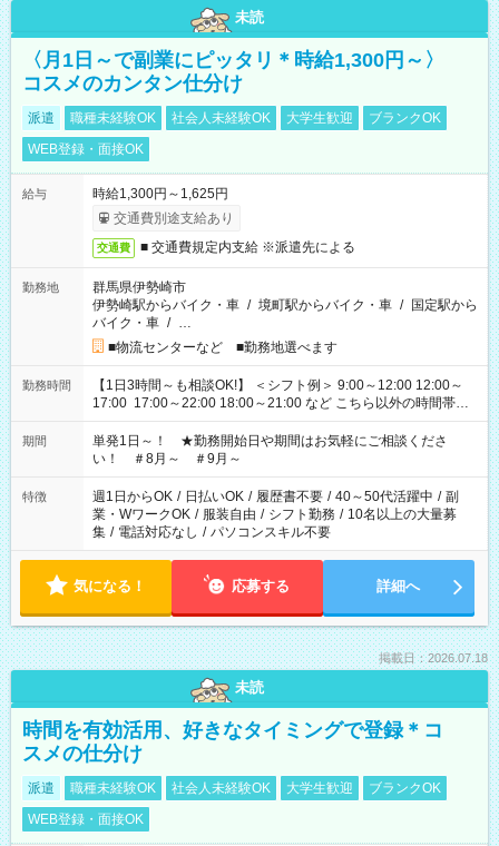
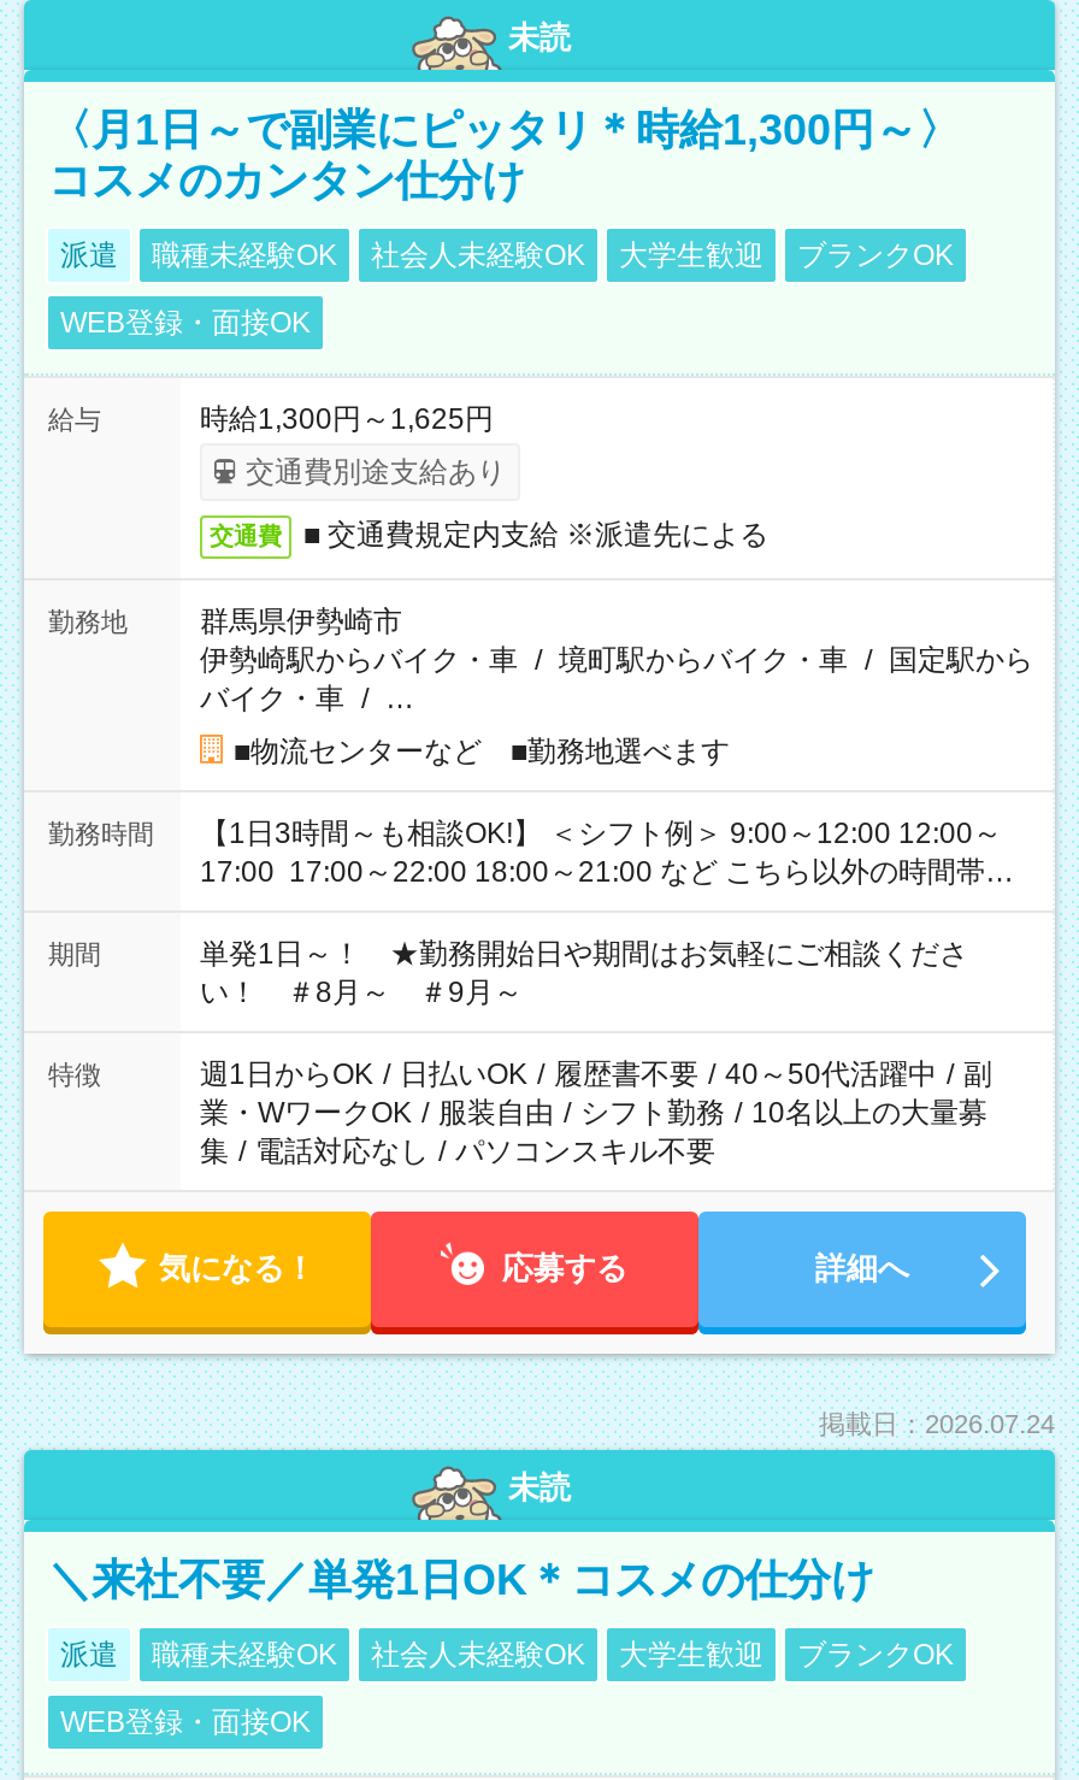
- 掲載日：2026.07.18
+ 掲載日：2026.07.24

- 時間を有効活用、好きなタイミングで登録＊コ
- スメの仕分け
+ ＼来社不要／単発1日OK＊コスメの仕分け
